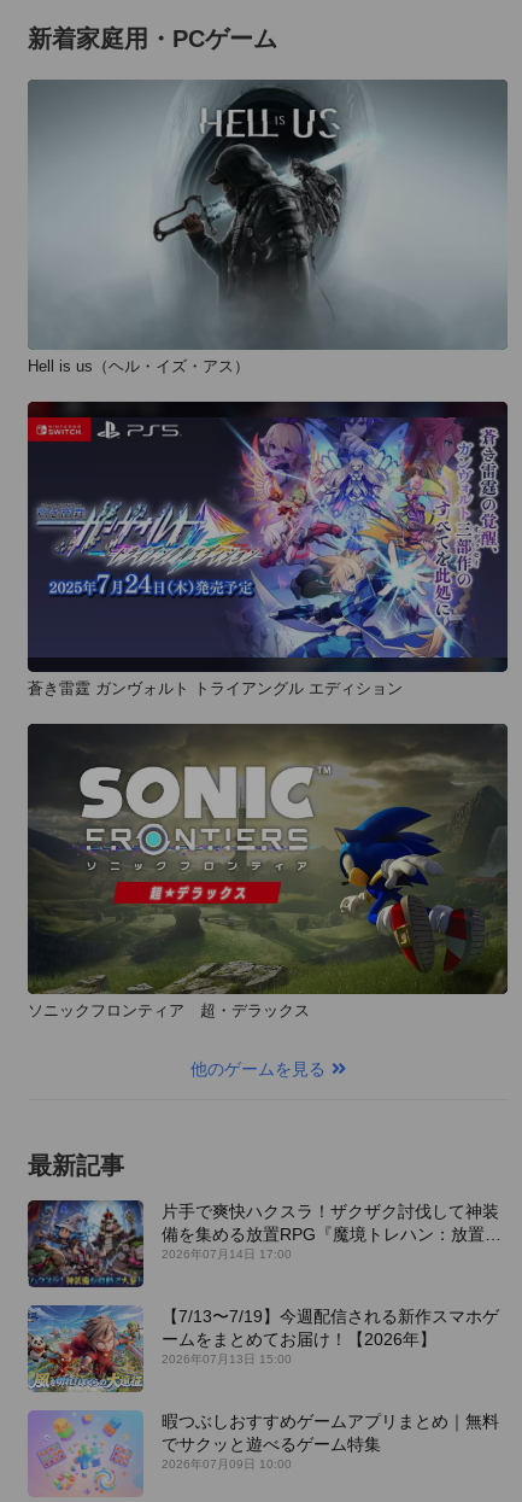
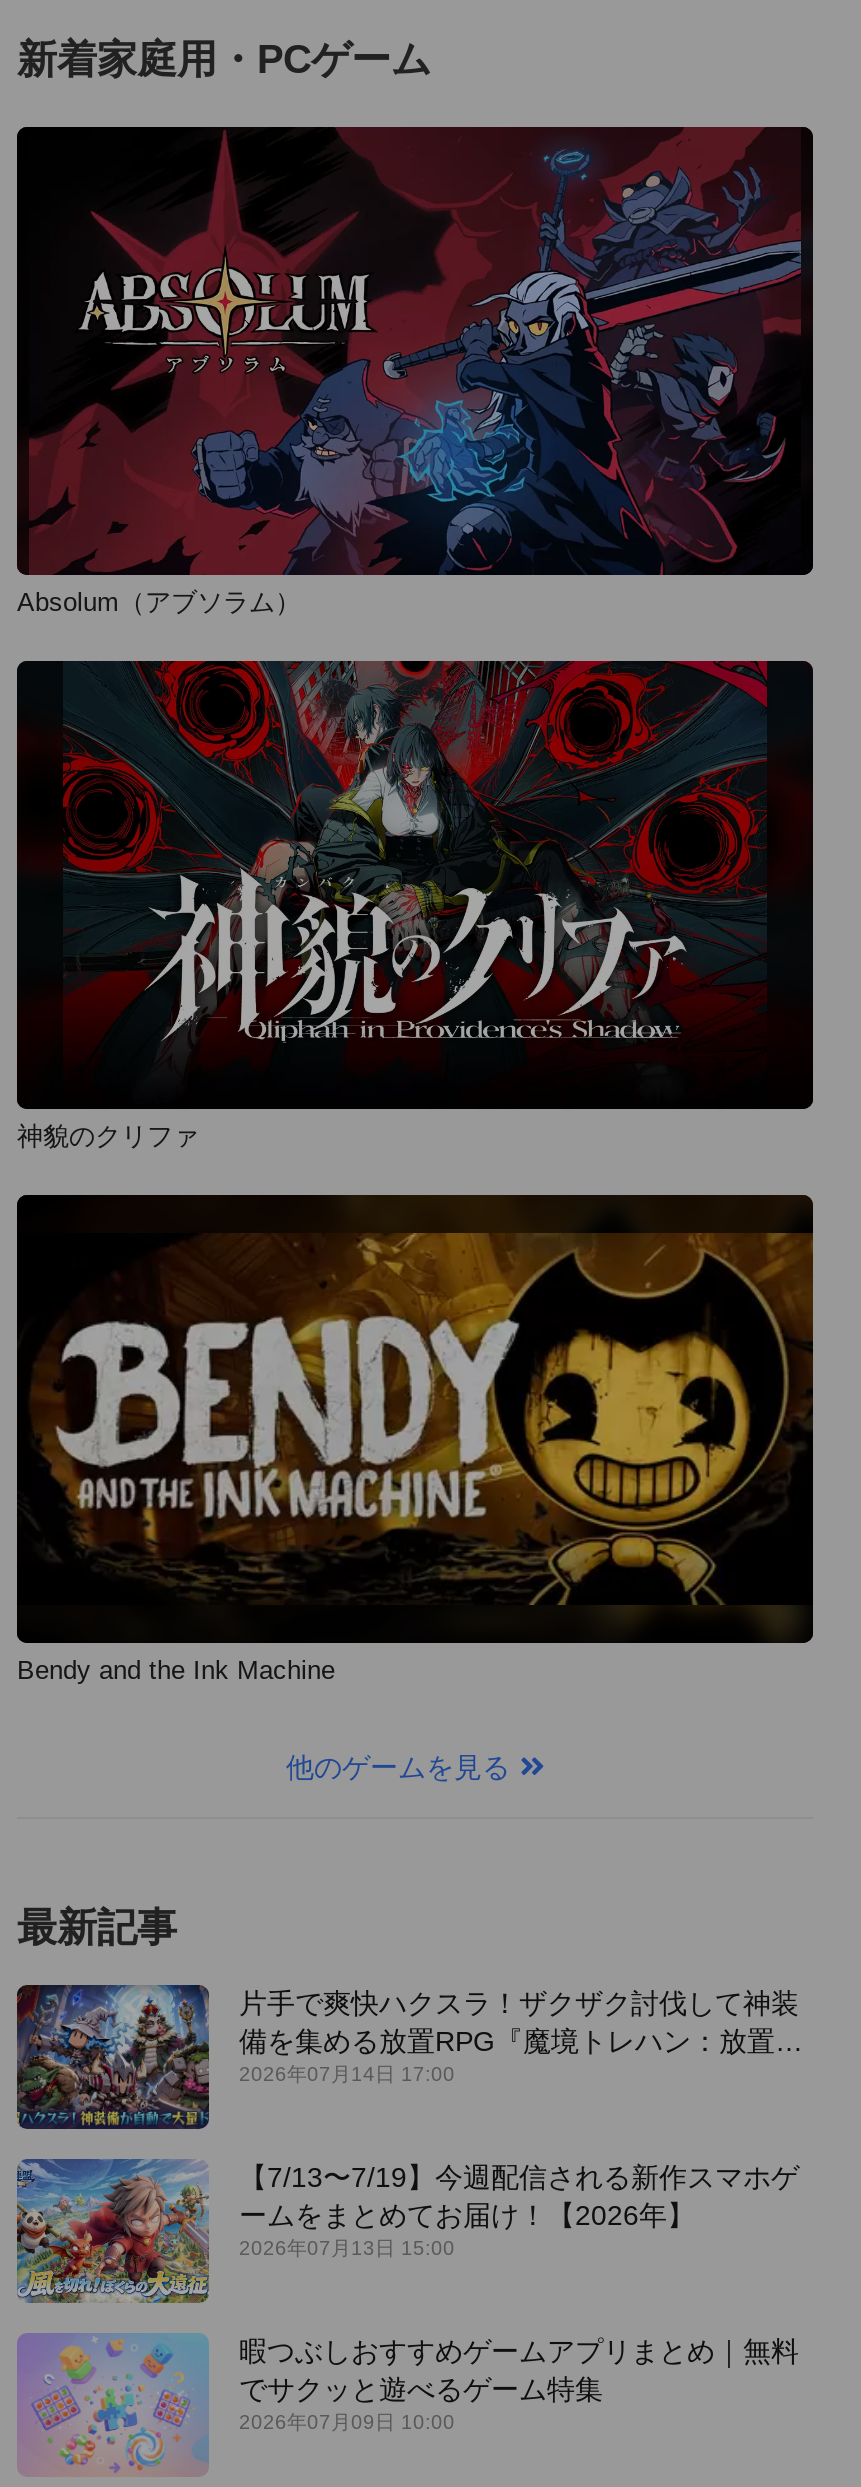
- [image]
- Hell is us（ヘル・イズ・アス）
+ [image]
+ Absolum（アブソラム）

- [image]
- 蒼き雷霆 ガンヴォルト トライアングル エディション
+ [image]
+ 神貌のクリファ

- [image]
- ソニックフロンティア 超・デラックス
+ [image]
+ Bendy and the Ink Machine
